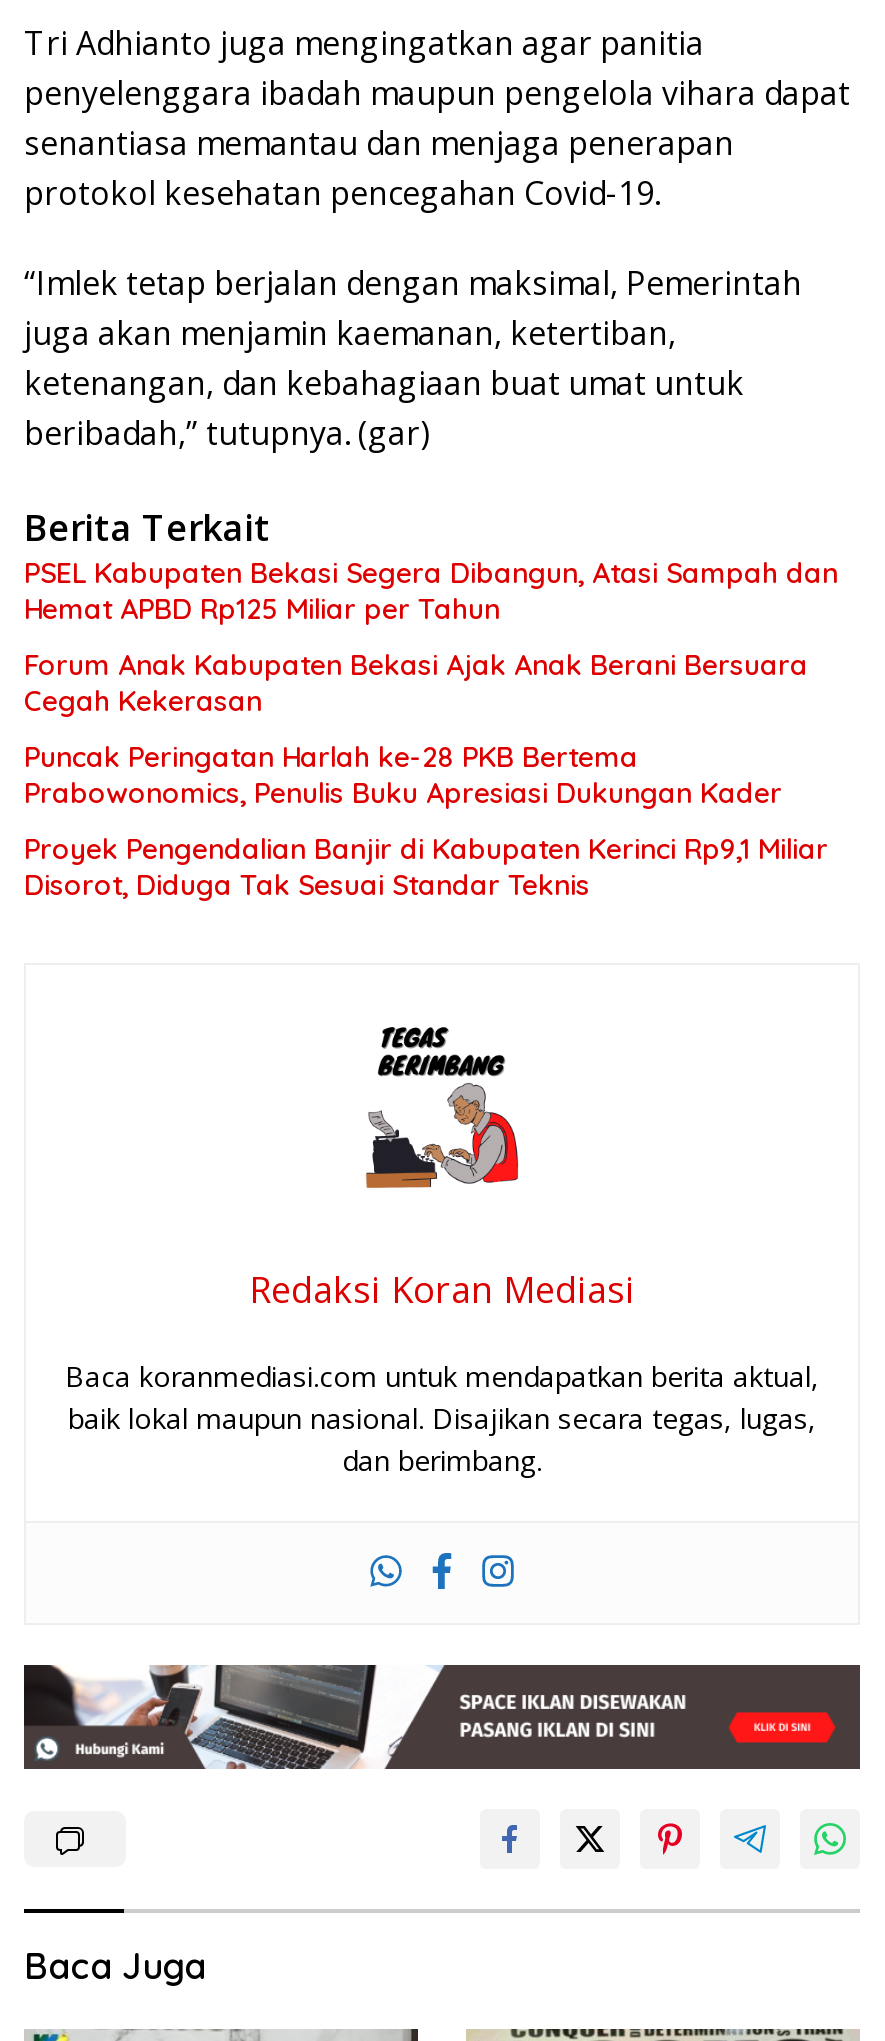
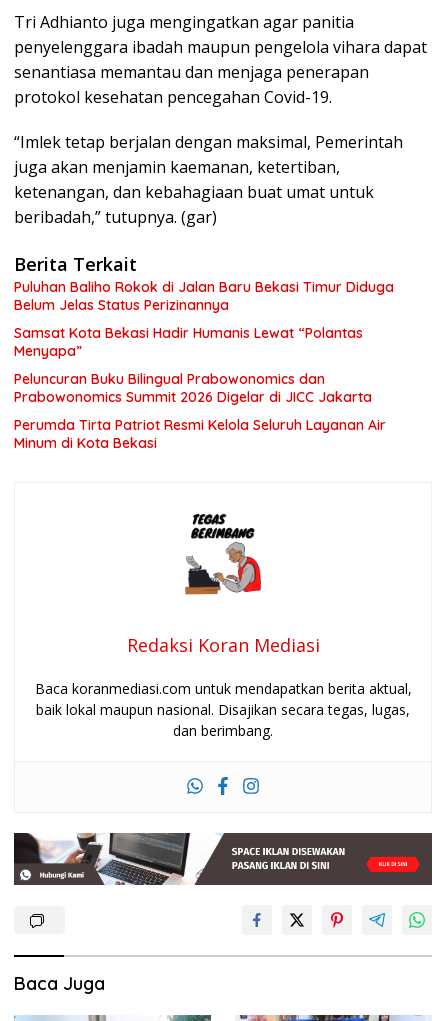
- PSEL Kabupaten Bekasi Segera Dibangun, Atasi Sampah dan
- Hemat APBD Rp125 Miliar per Tahun
+ Puluhan Baliho Rokok di Jalan Baru Bekasi Timur Diduga
+ Belum Jelas Status Perizinannya

- Forum Anak Kabupaten Bekasi Ajak Anak Berani Bersuara
- Cegah Kekerasan
+ Samsat Kota Bekasi Hadir Humanis Lewat “Polantas
+ Menyapa”

- Puncak Peringatan Harlah ke-28 PKB Bertema
- Prabowonomics, Penulis Buku Apresiasi Dukungan Kader
+ Peluncuran Buku Bilingual Prabowonomics dan
+ Prabowonomics Summit 2026 Digelar di JICC Jakarta

- Proyek Pengendalian Banjir di Kabupaten Kerinci Rp9,1 Miliar
- Disorot, Diduga Tak Sesuai Standar Teknis
+ Perumda Tirta Patriot Resmi Kelola Seluruh Layanan Air
+ Minum di Kota Bekasi
